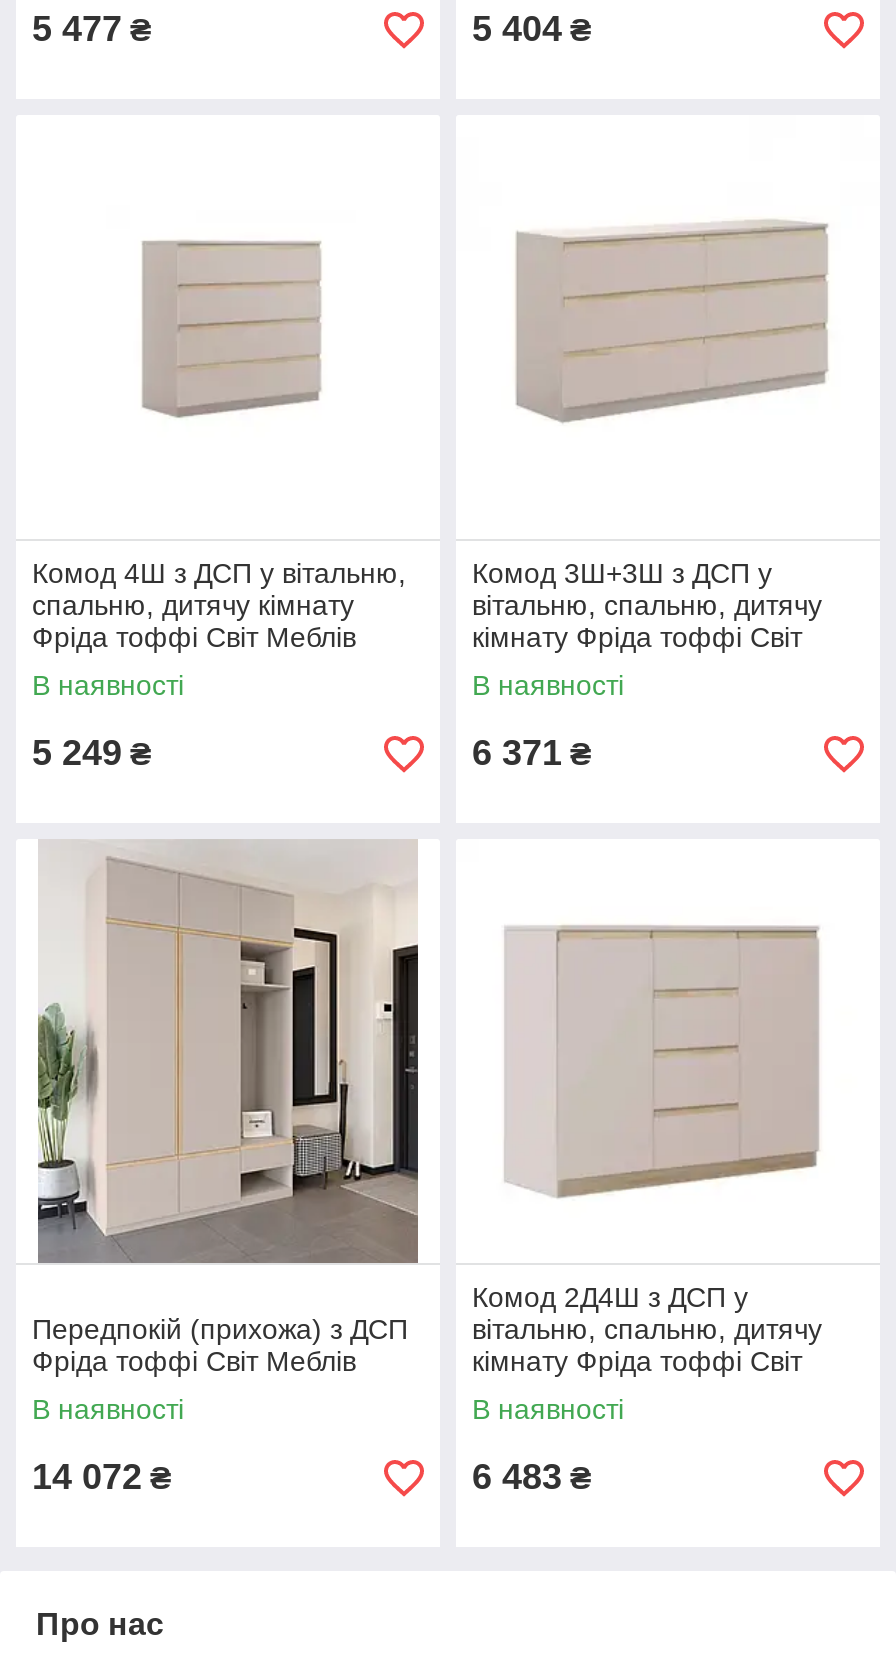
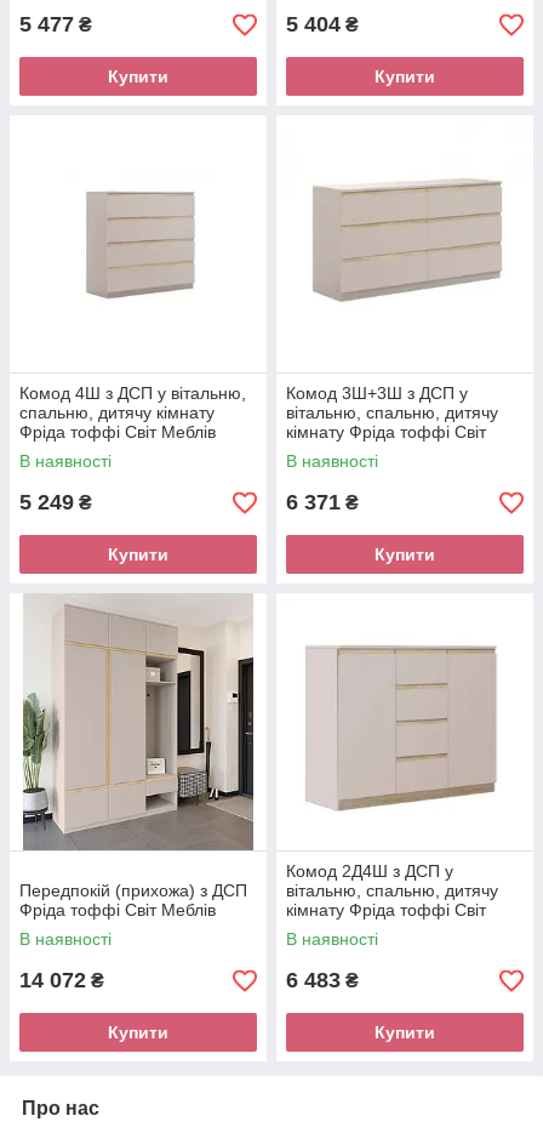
+ Купити

+ Купити

+ Купити

+ Купити

+ Купити

+ Купити
